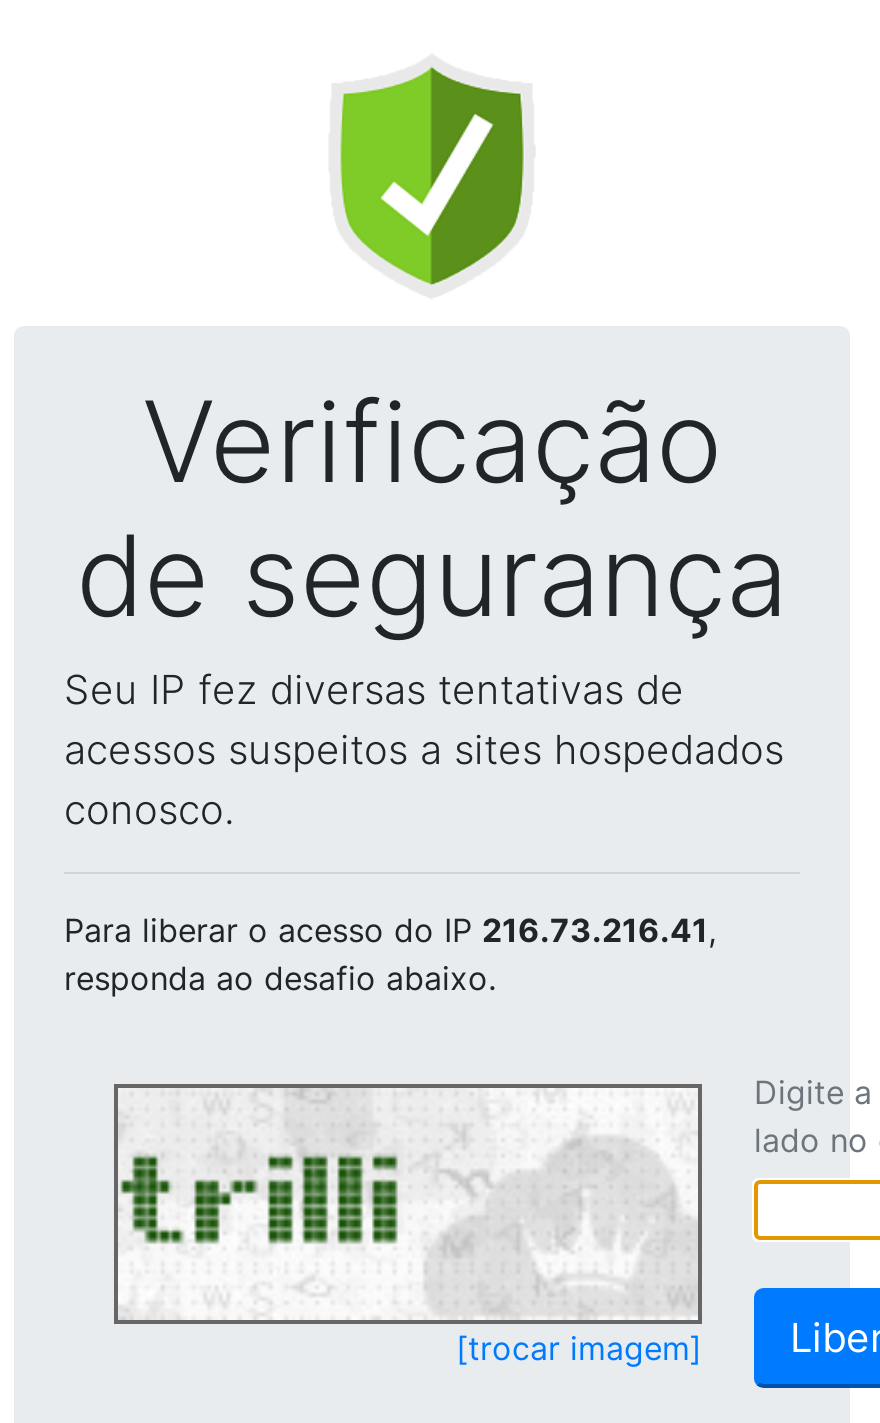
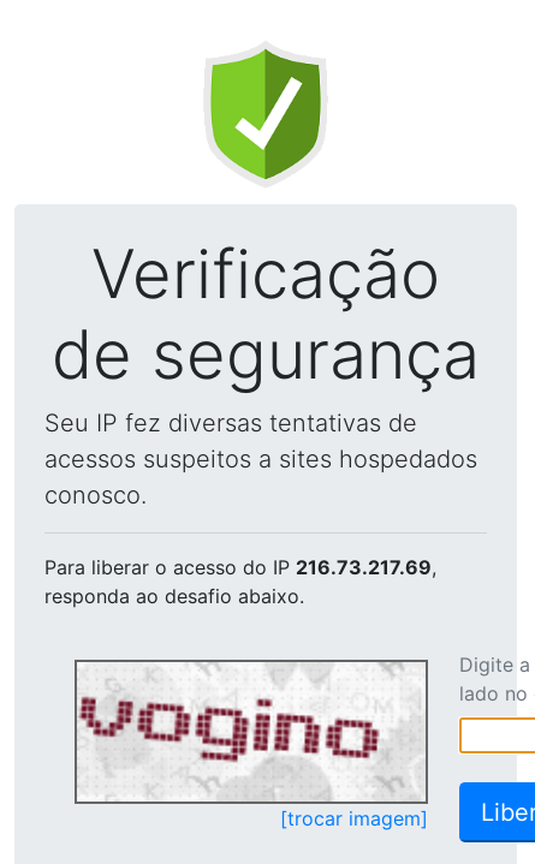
- Para liberar o acesso do IP 216.73.216.41,
+ Para liberar o acesso do IP 216.73.217.69,

- [image]
+ [image]
